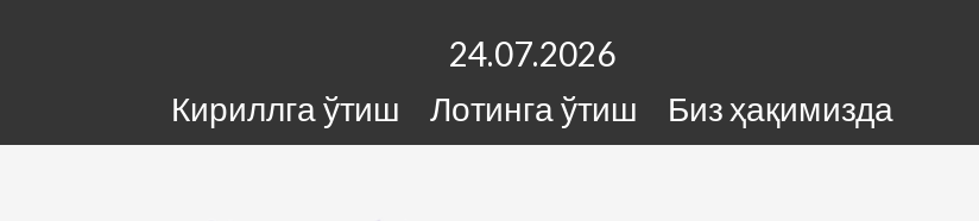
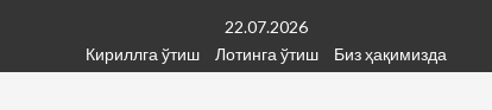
- 24.07.2026
+ 22.07.2026
